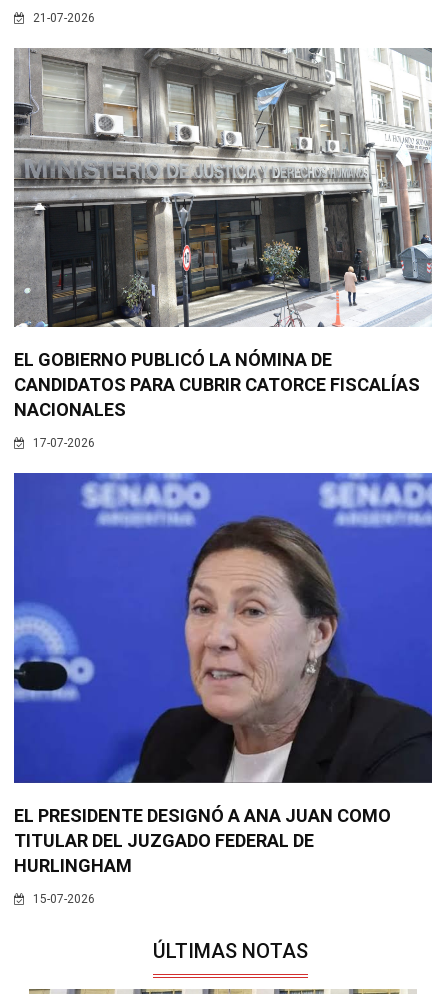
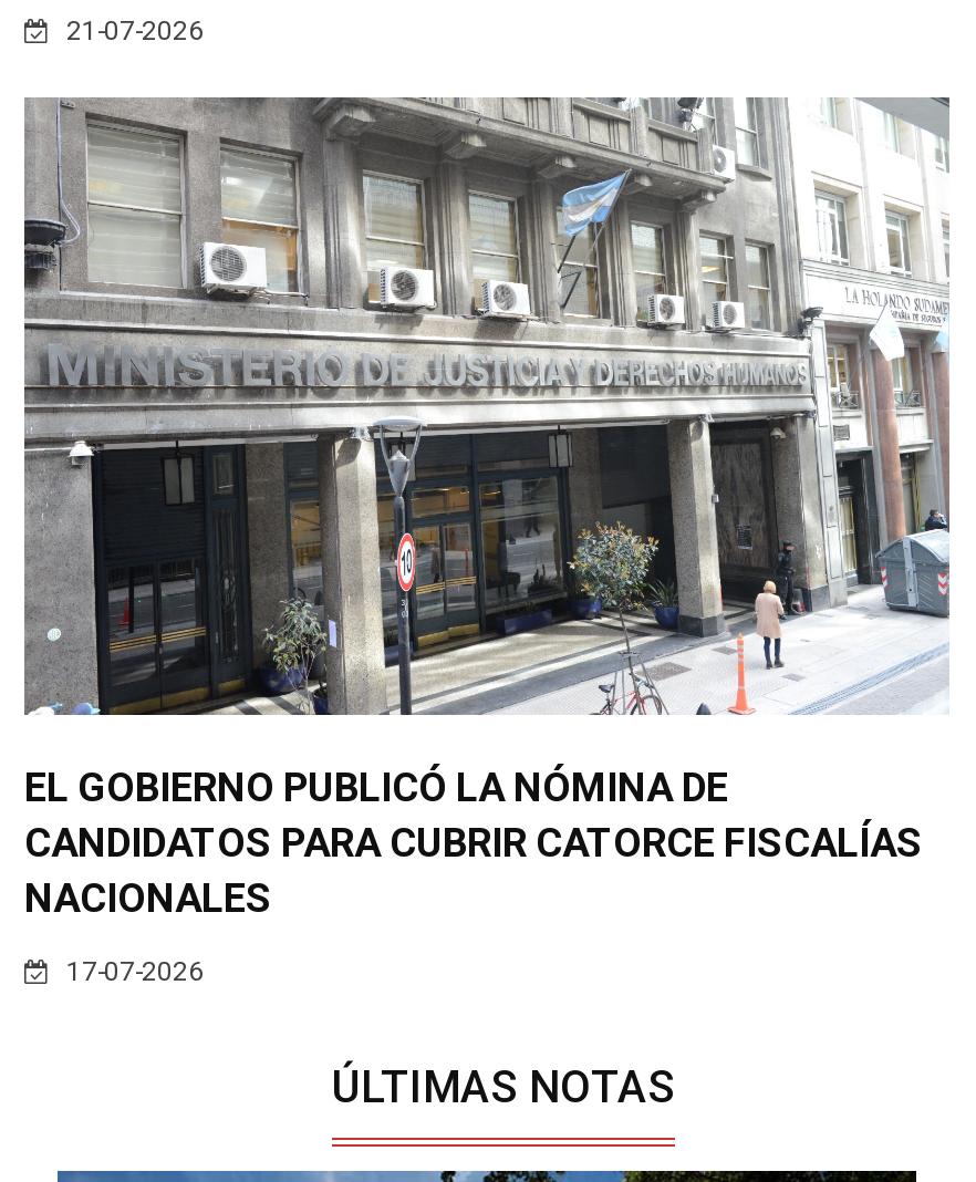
- [image]
- EL PRESIDENTE DESIGNÓ A ANA JUAN COMO
- TITULAR DEL JUZGADO FEDERAL DE
- HURLINGHAM
- 15-07-2026
